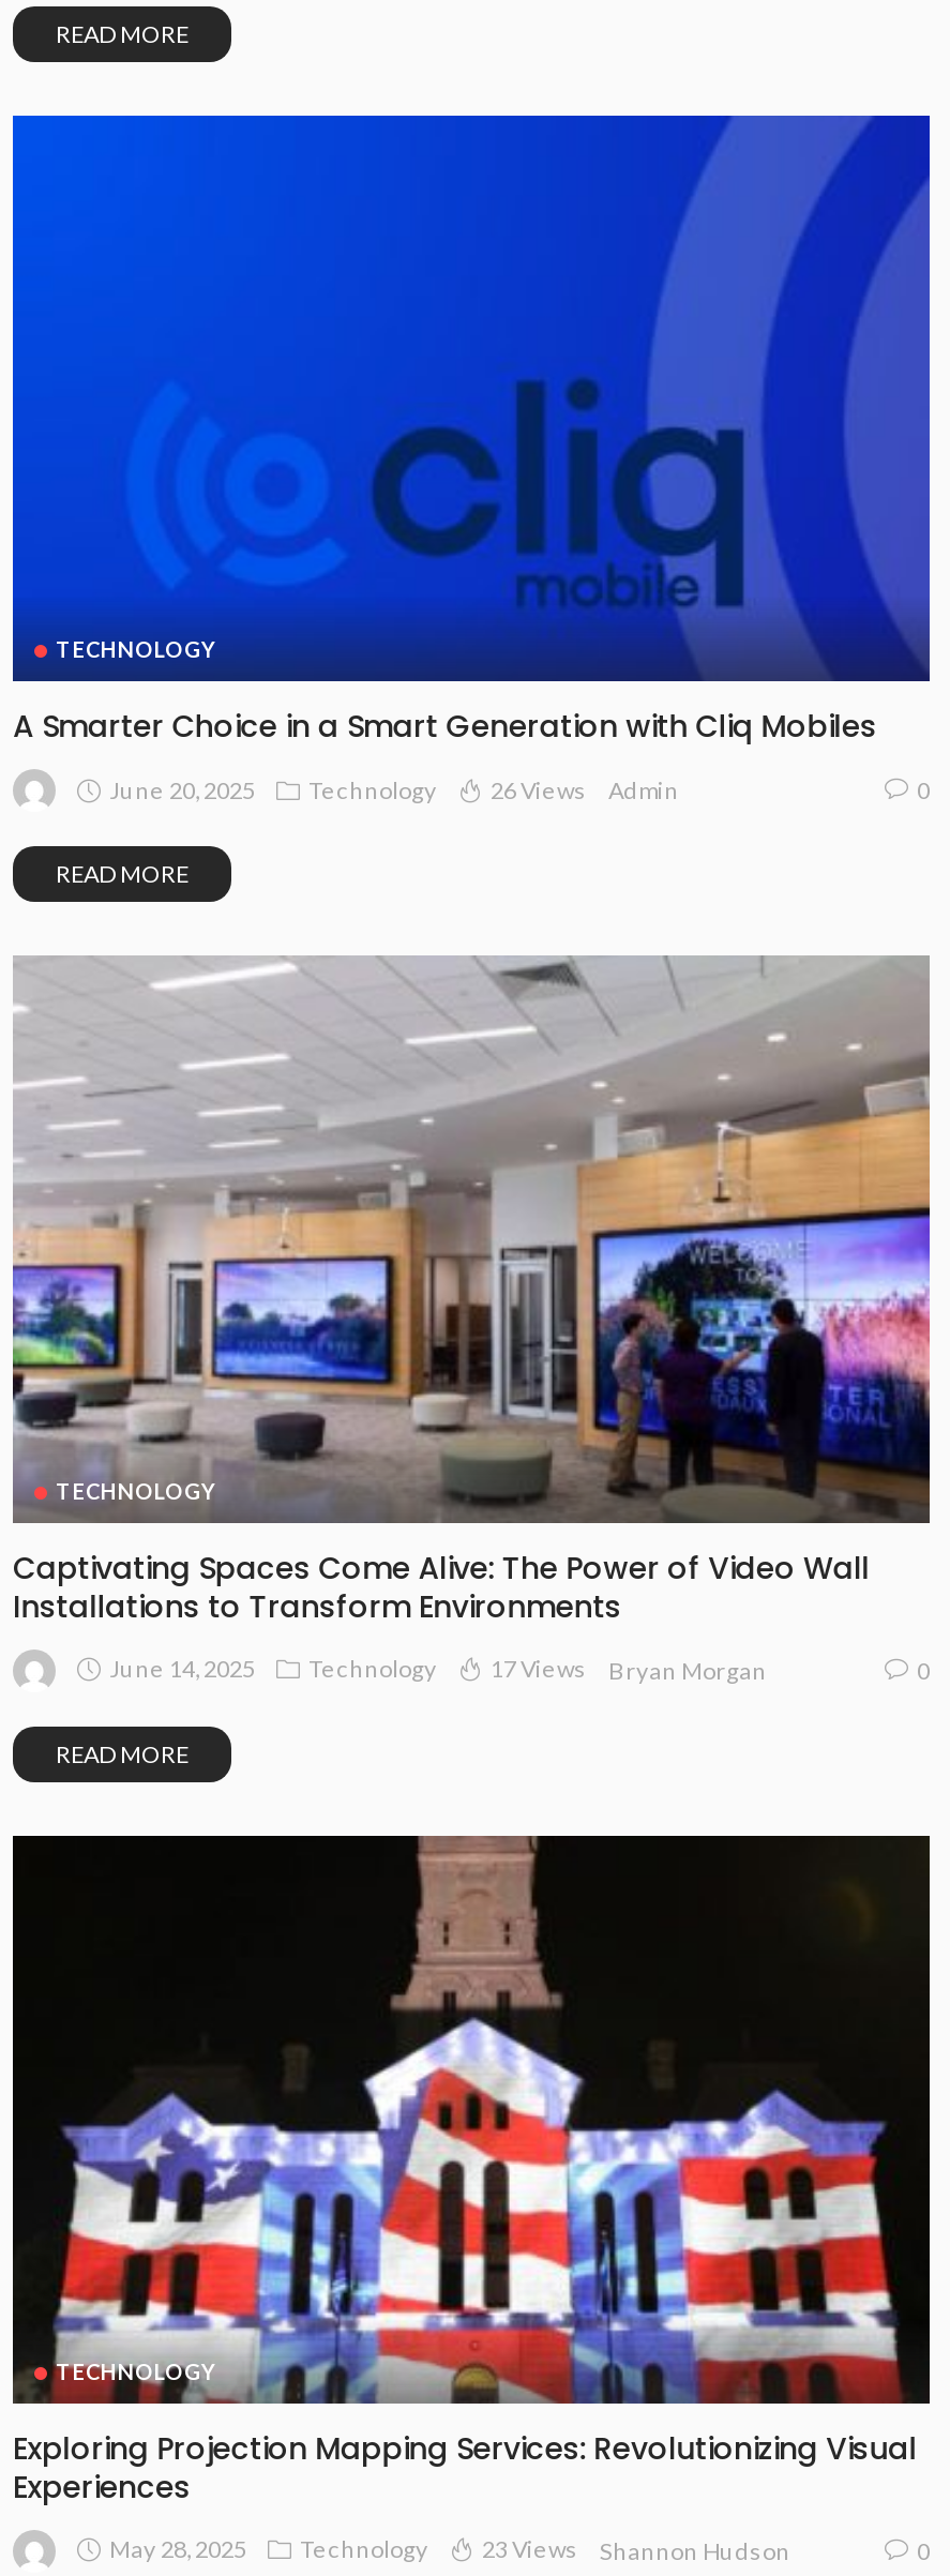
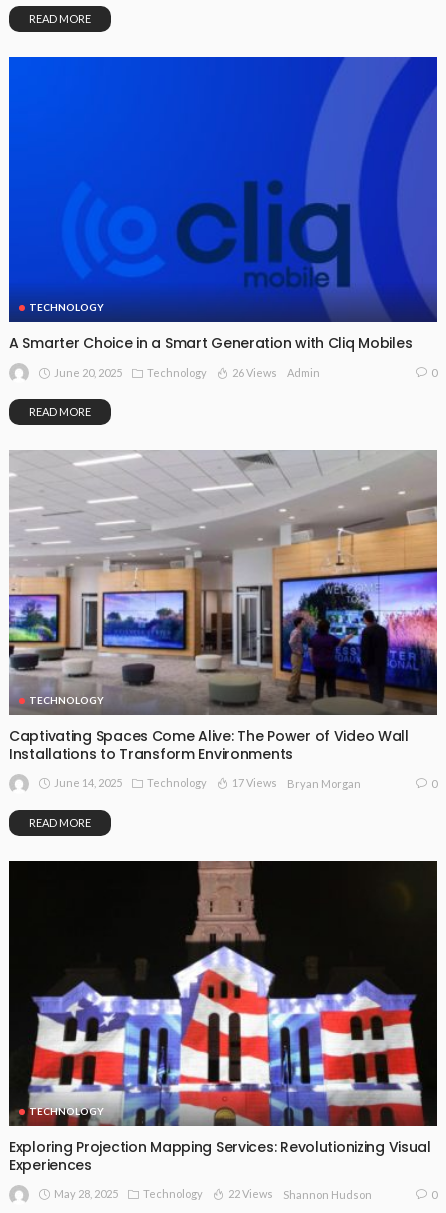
- May 28, 2025 Technology 23 Views Shannon Hudson
+ May 28, 2025 Technology 22 Views Shannon Hudson
